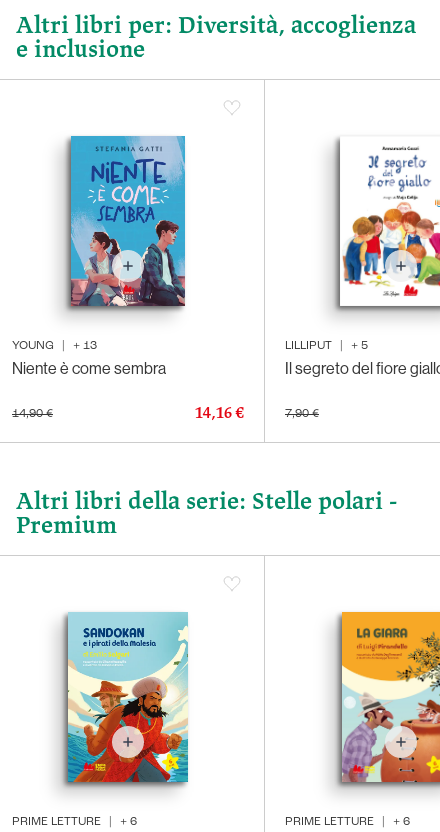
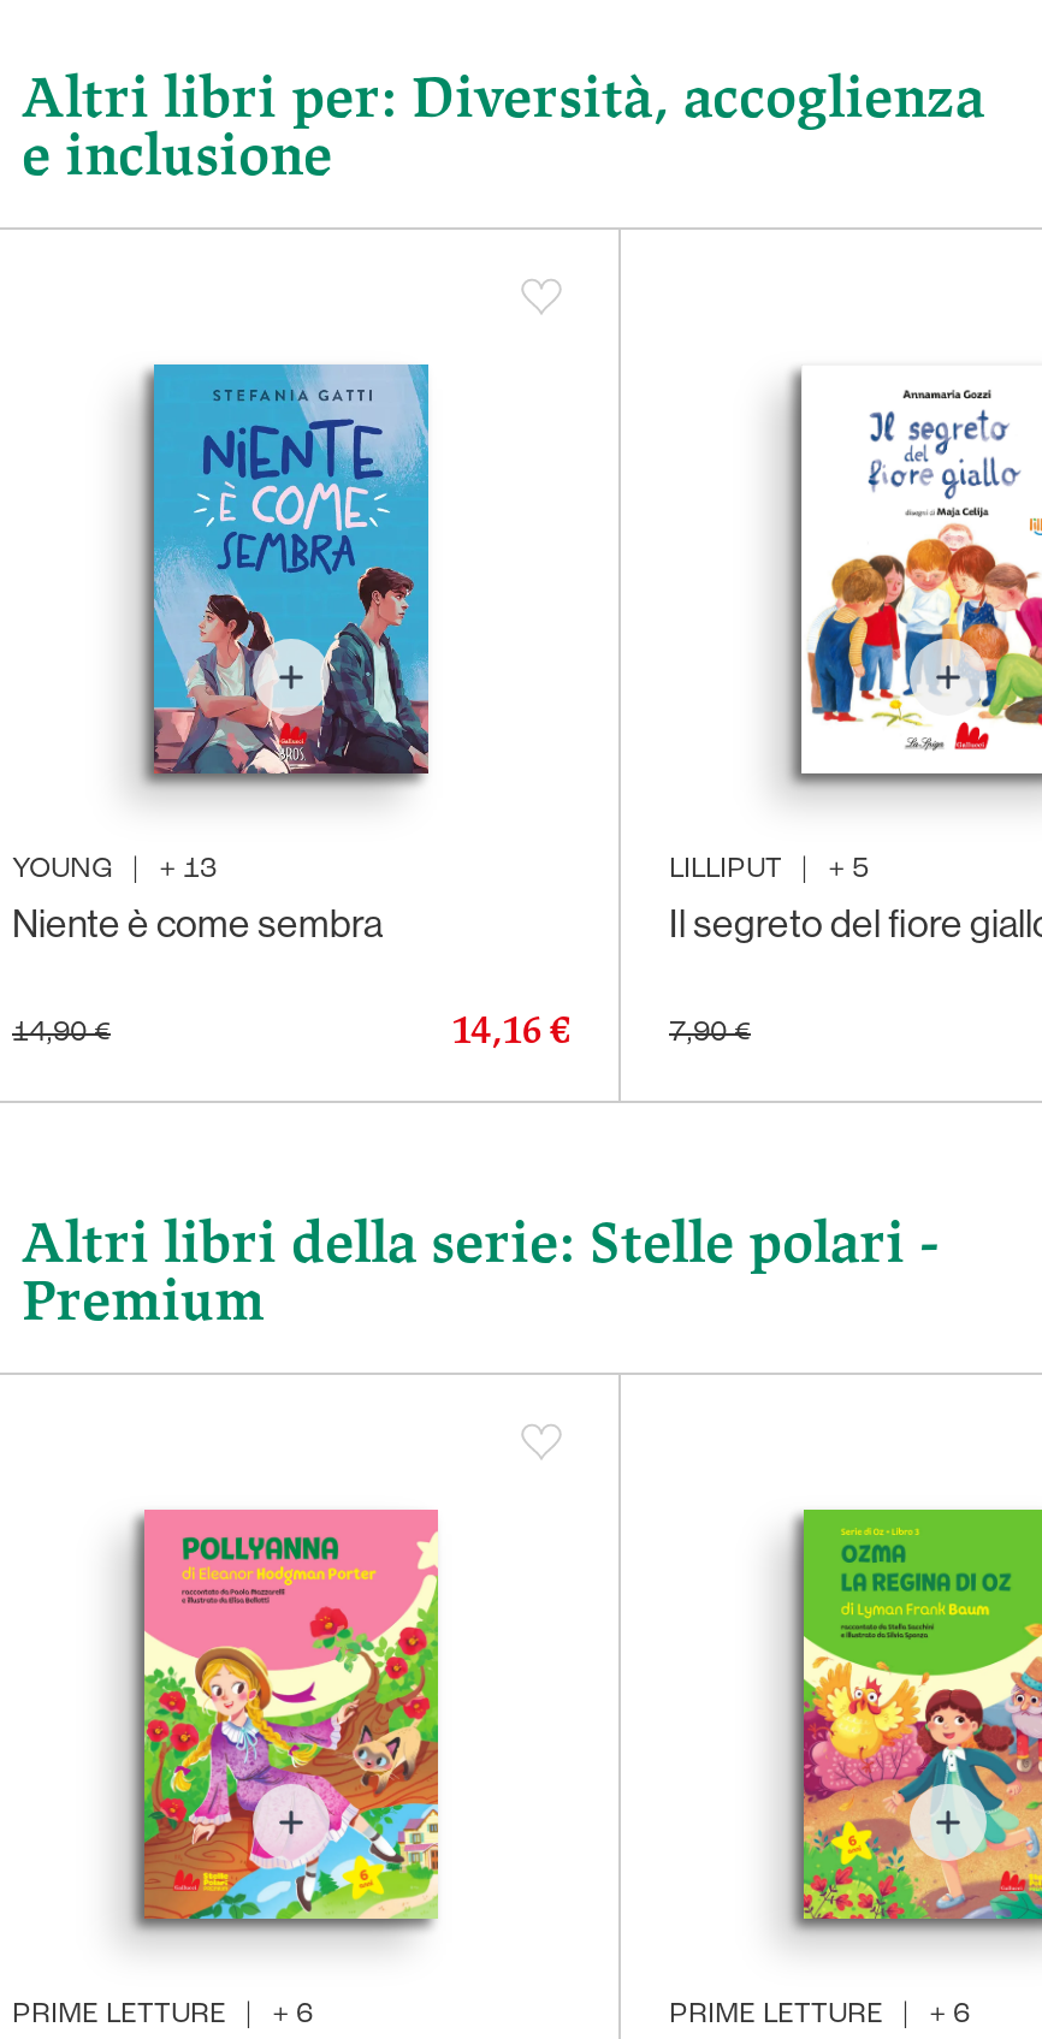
- [image]
+ [image]

- [image]
+ [image]
